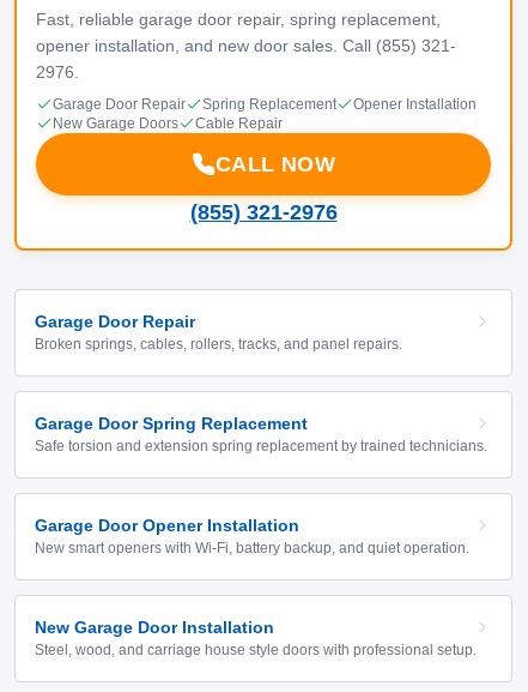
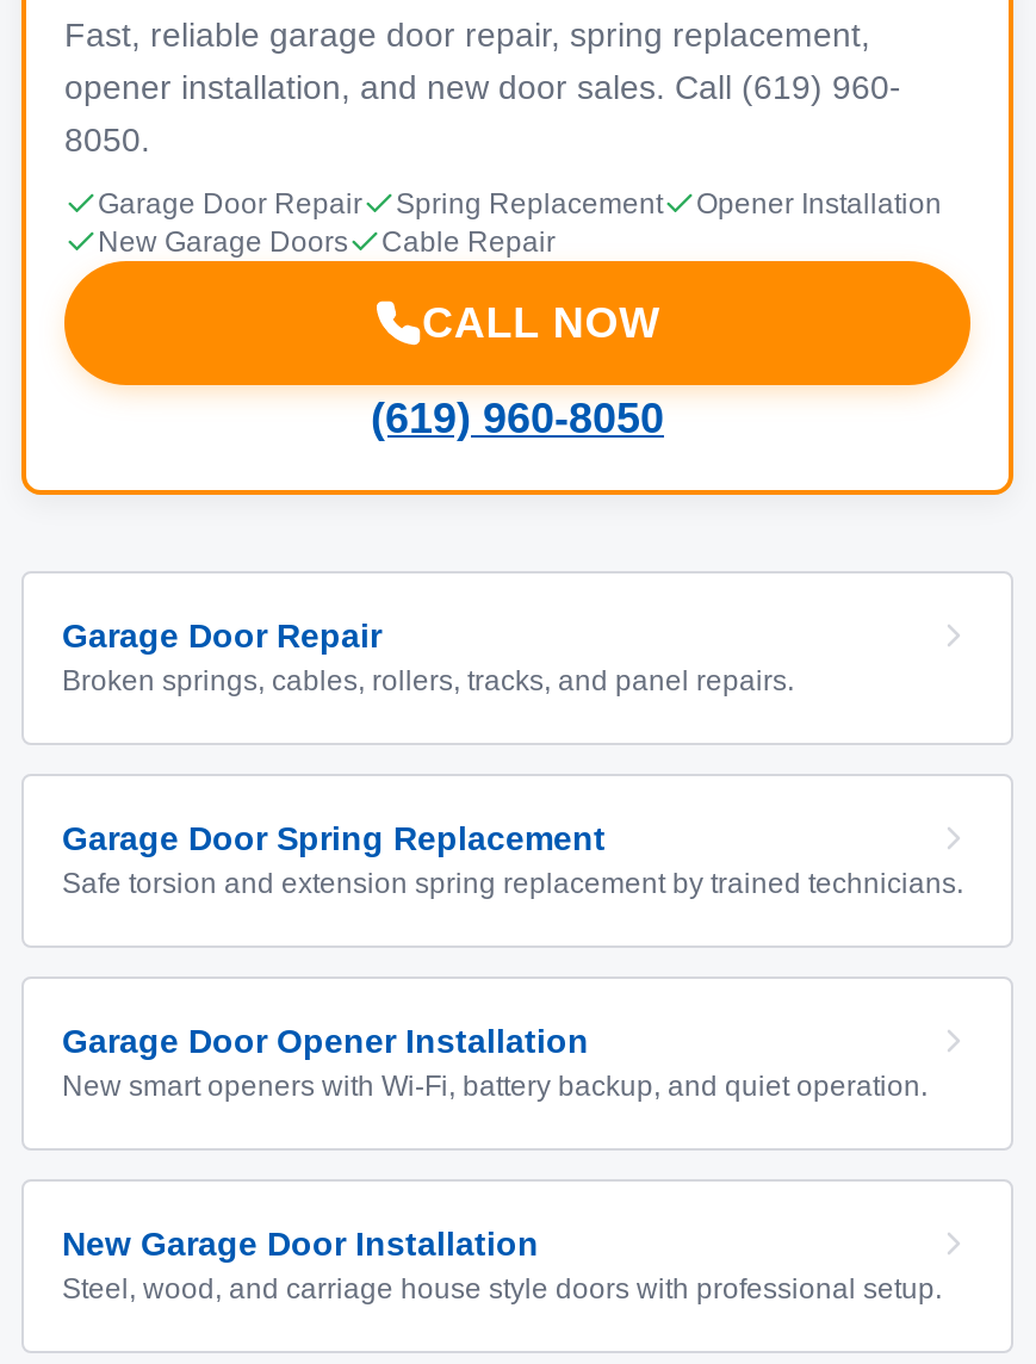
- opener installation, and new door sales. Call (855) 321-
+ opener installation, and new door sales. Call (619) 960-

- 2976.
+ 8050.

- (855) 321-2976
+ (619) 960-8050
